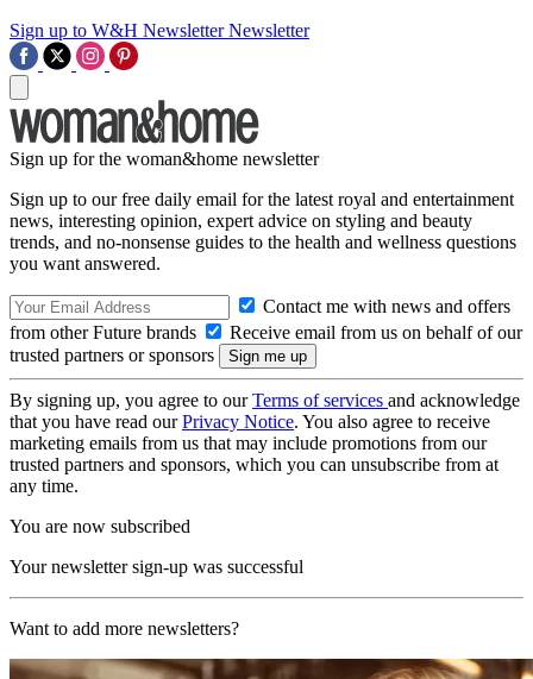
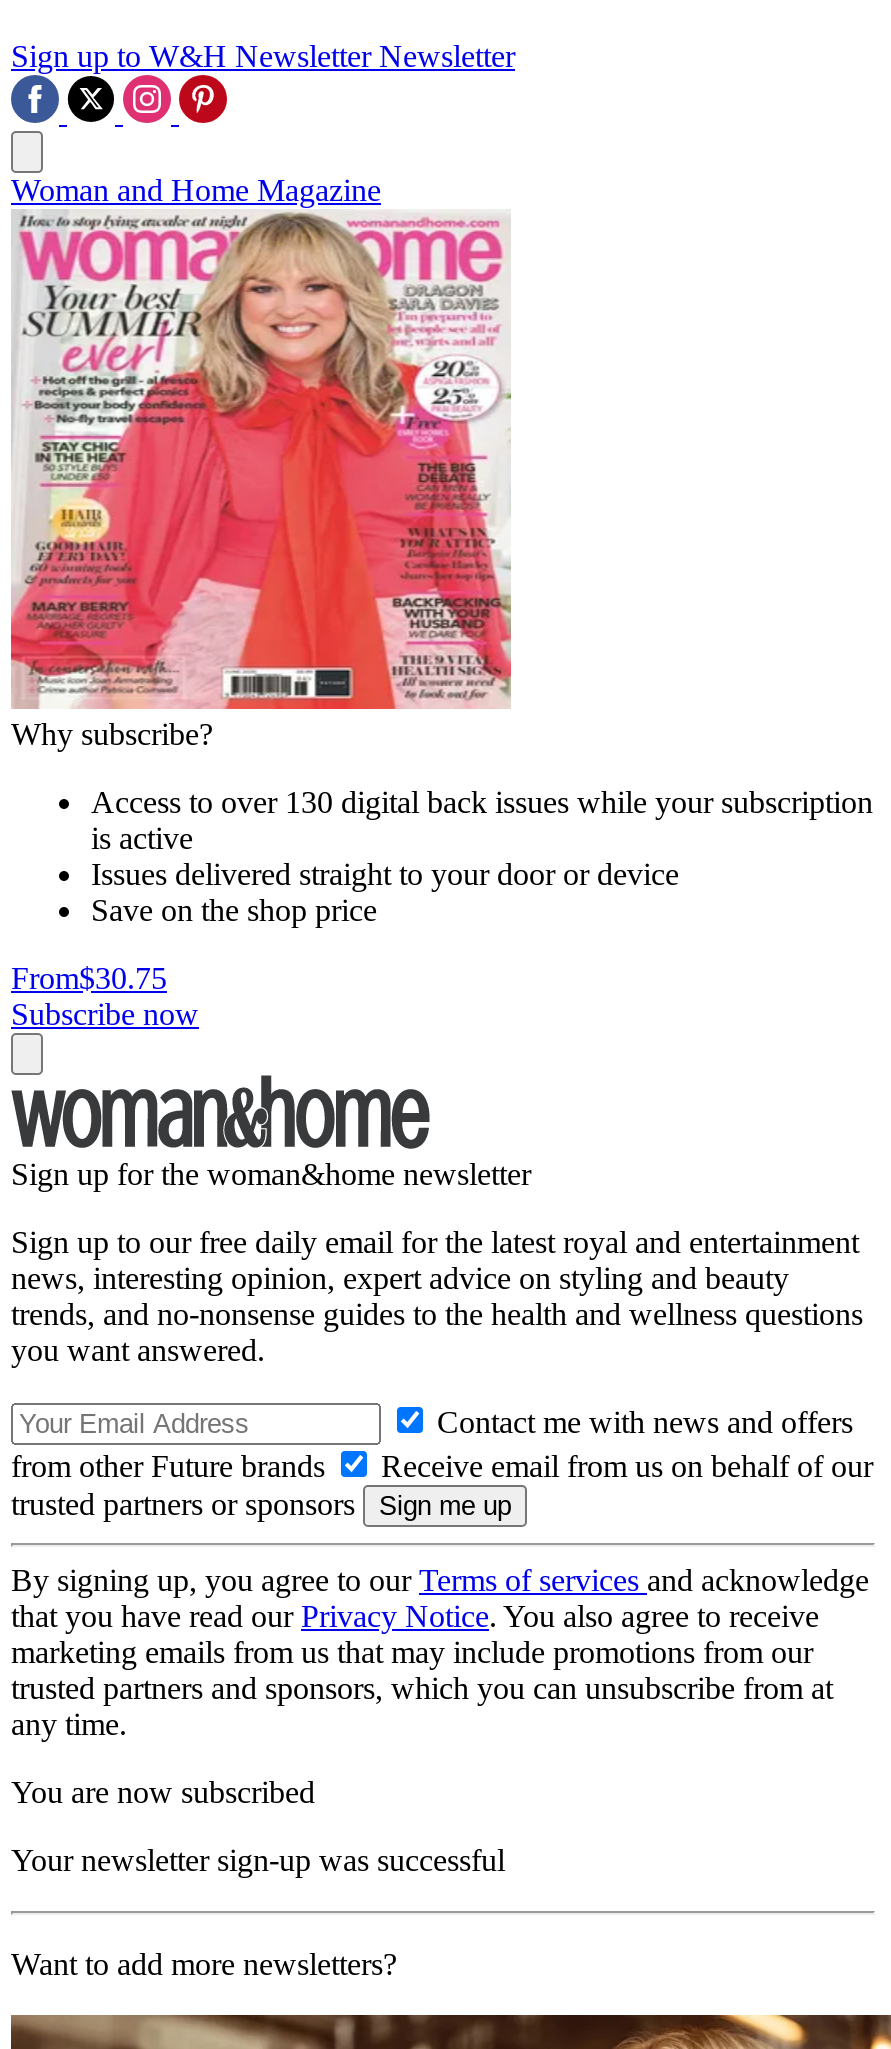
+ [image]
+ Why subscribe?
+ Access to over 130 digital back issues while your subscription
+ is active
+ Issues delivered straight to your door or device
+ Save on the shop price
+ From$30.75
+ Subscribe now

+ Woman and Home Magazine
